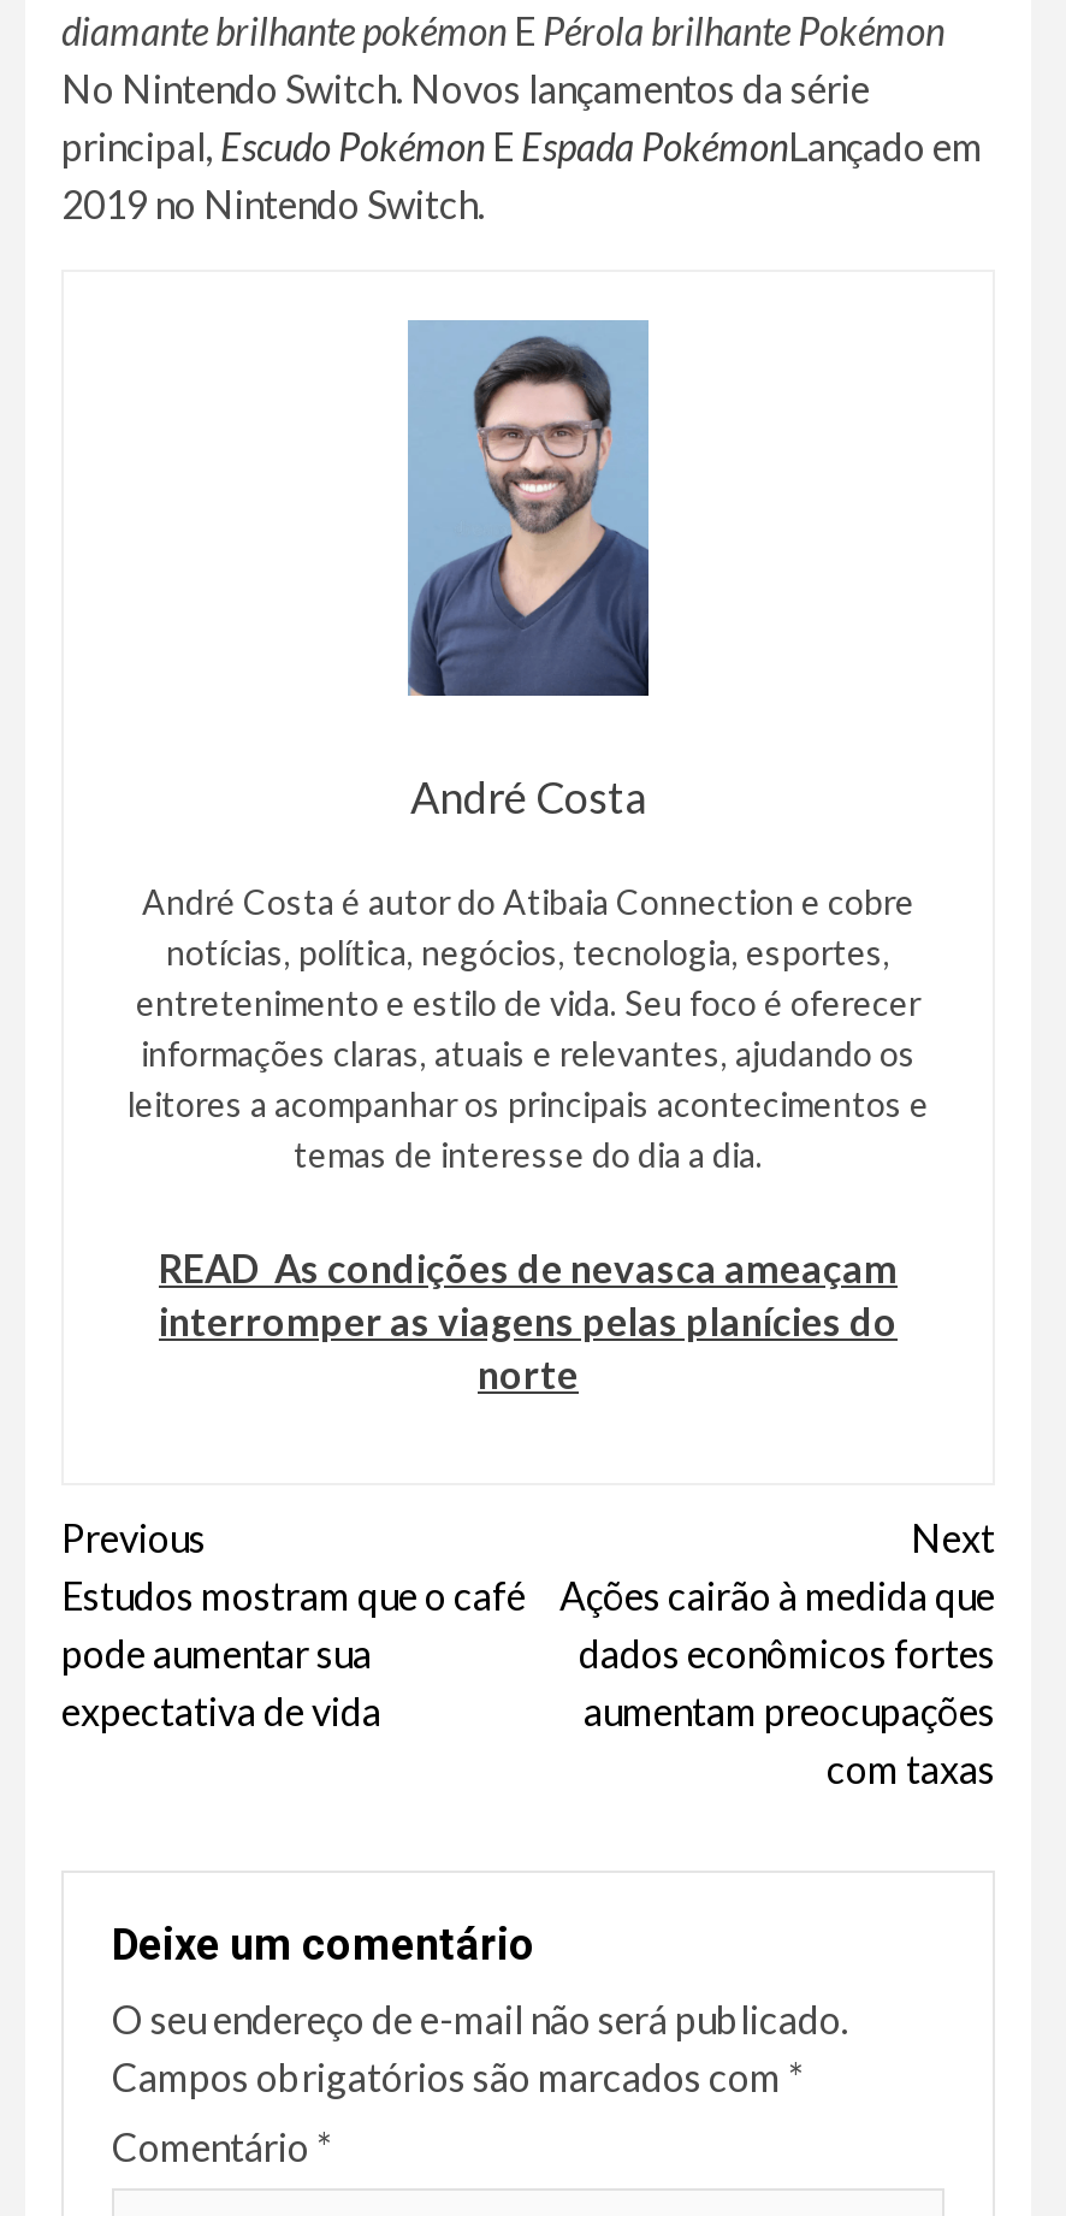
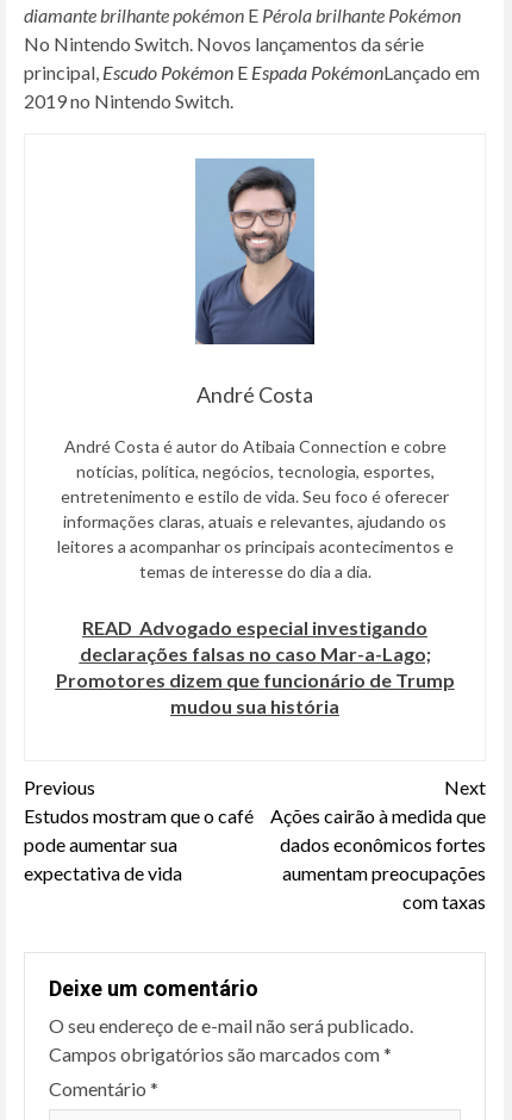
- READ As condições de nevasca ameaçam
- interromper as viagens pelas planícies do
- norte
+ READ Advogado especial investigando
+ declarações falsas no caso Mar-a-Lago;
+ Promotores dizem que funcionário de Trump
+ mudou sua história
